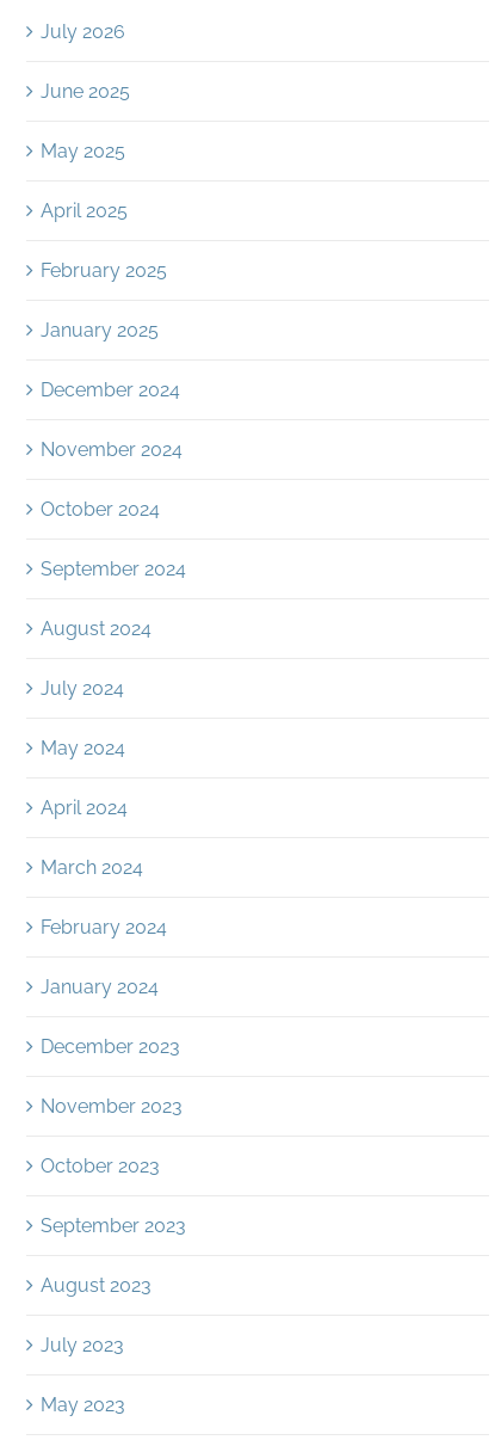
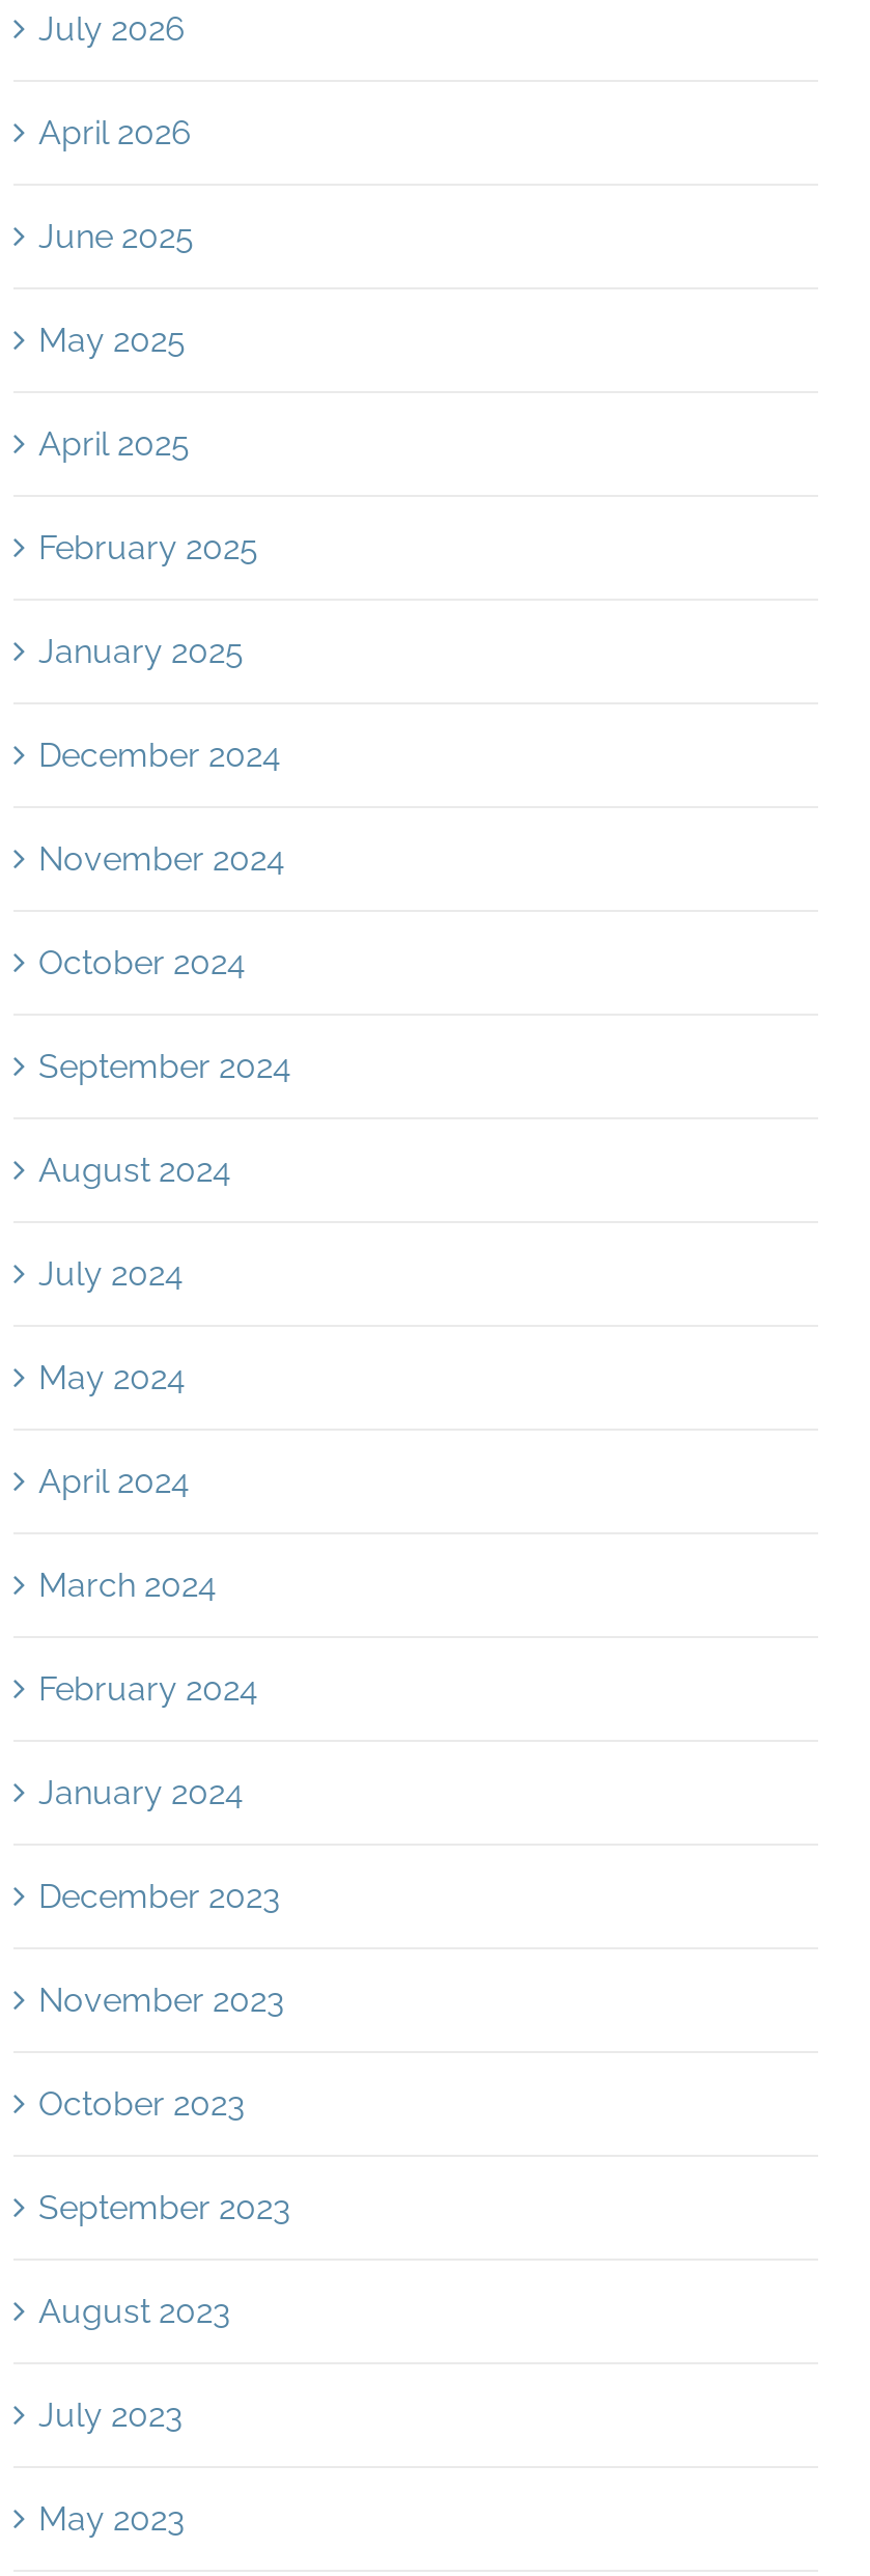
+ April 2026
